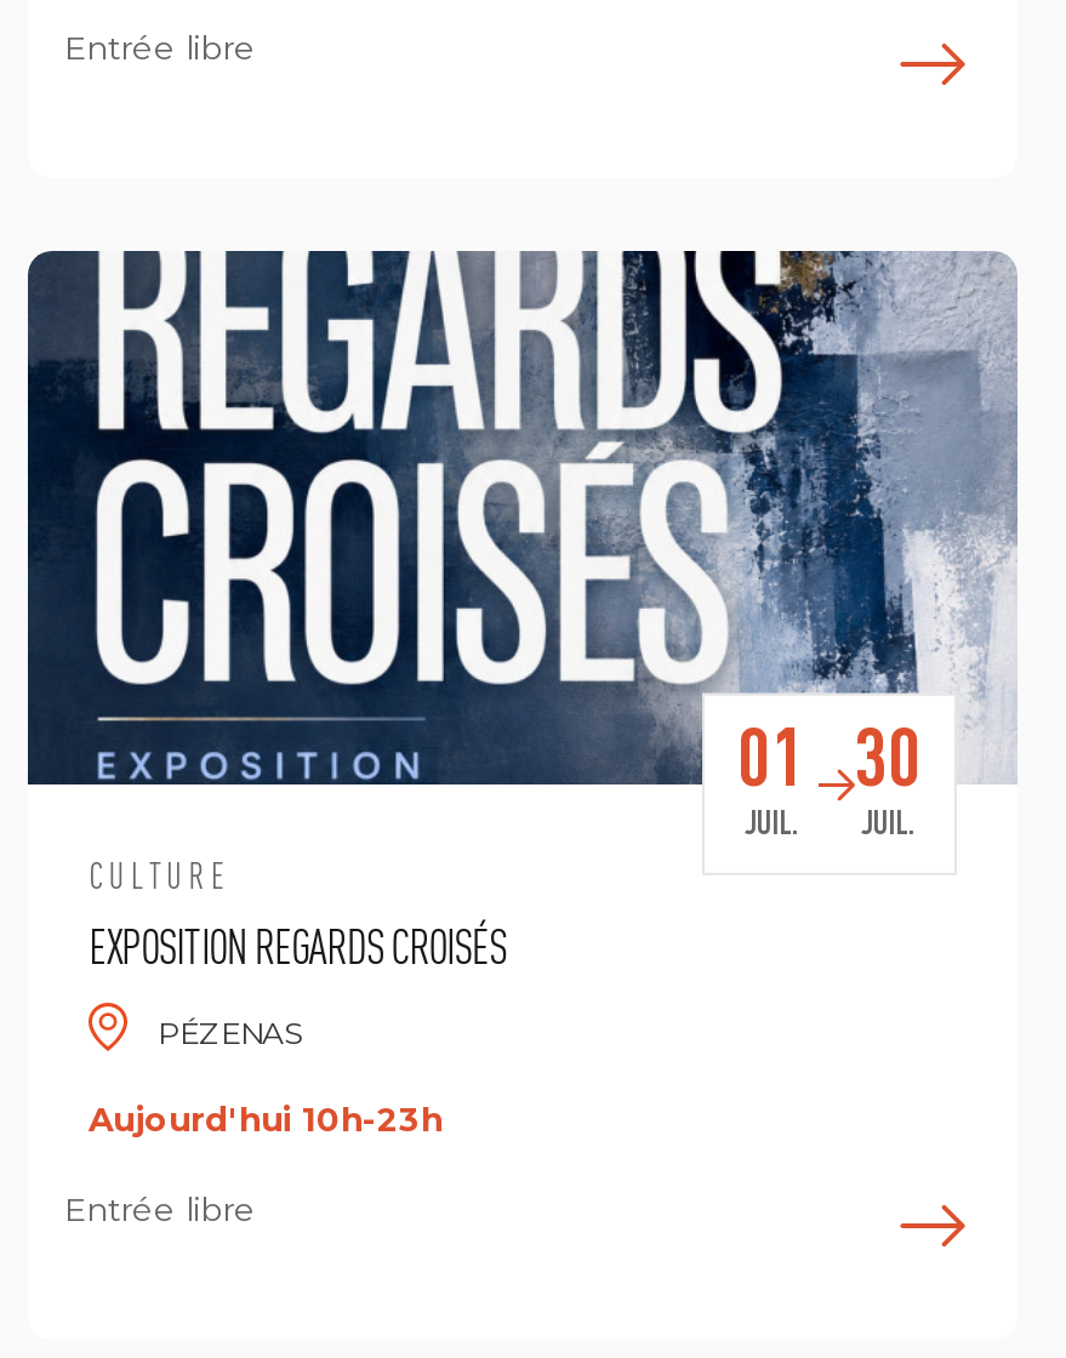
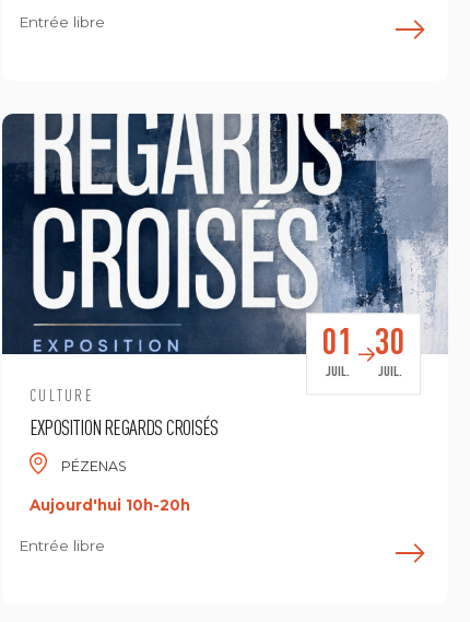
- Aujourd'hui 10h-23h
+ Aujourd'hui 10h-20h
